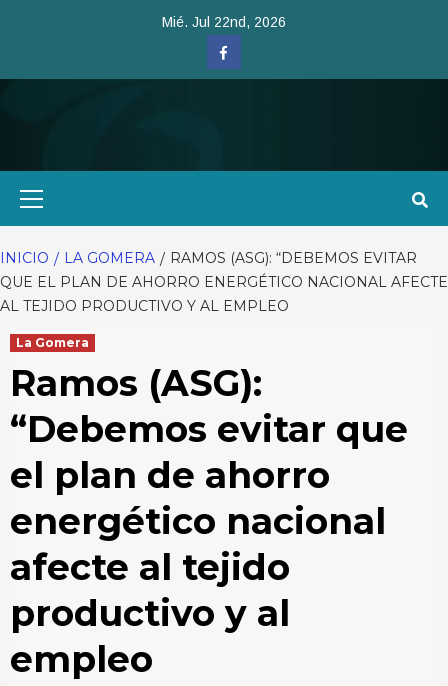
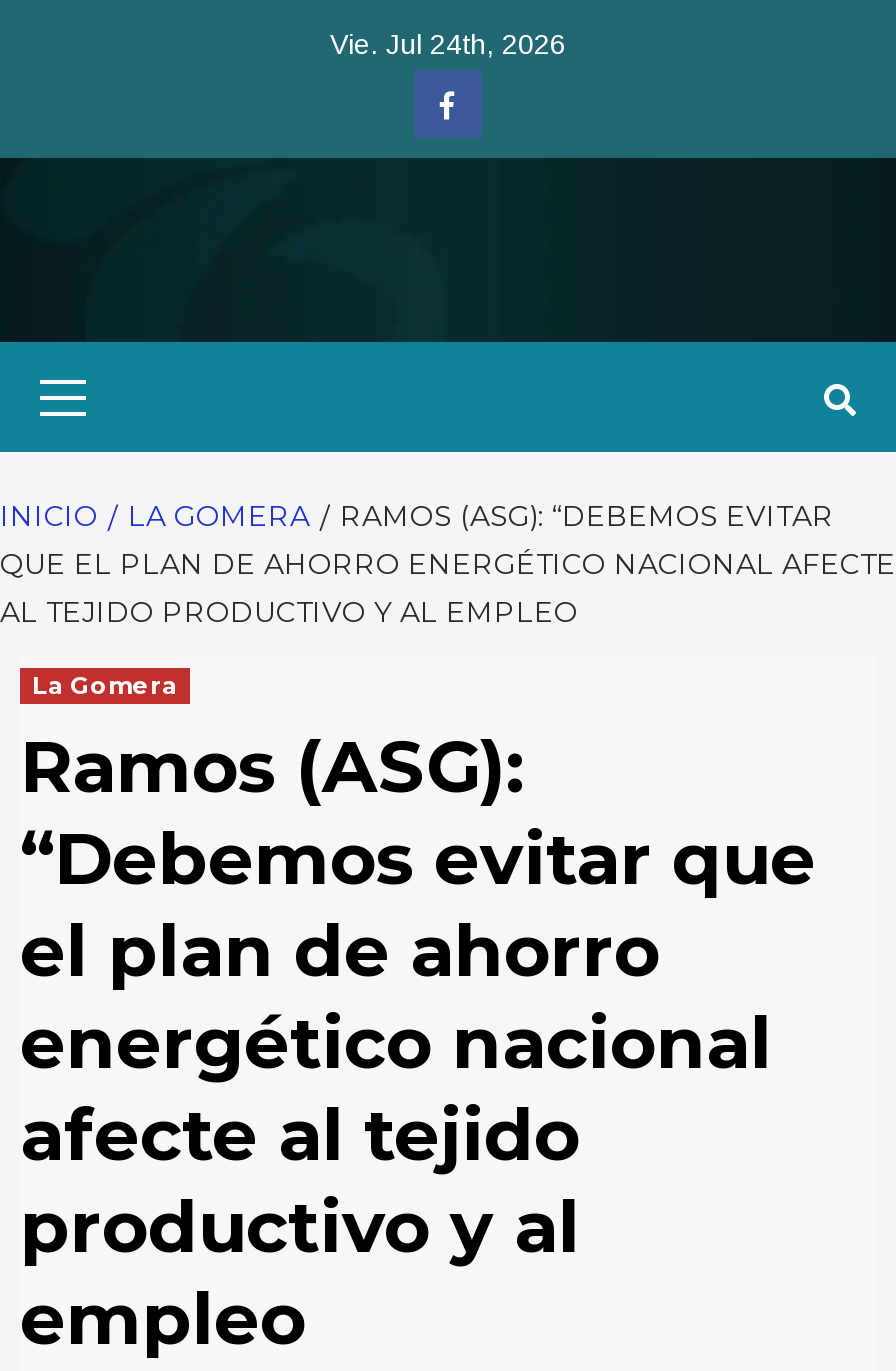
- Mié. Jul 22nd, 2026
+ Vie. Jul 24th, 2026
